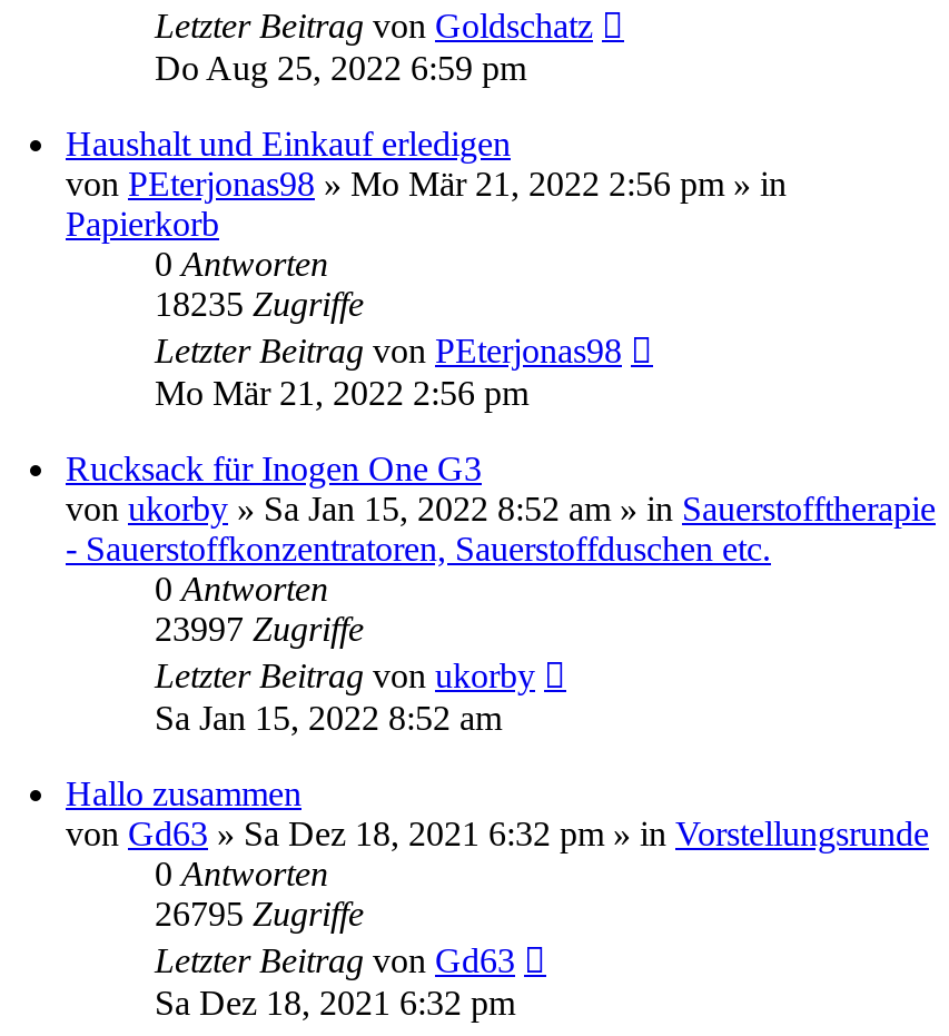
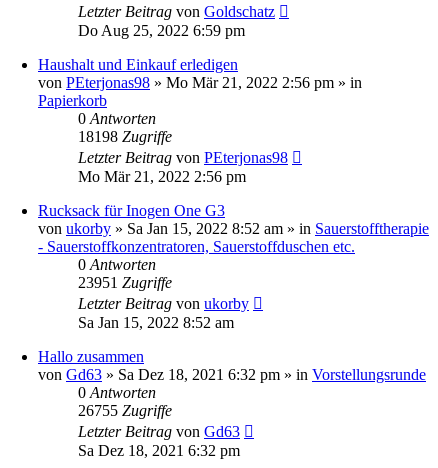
- 18235 Zugriffe
+ 18198 Zugriffe

- 23997 Zugriffe
+ 23951 Zugriffe

- 26795 Zugriffe
+ 26755 Zugriffe
